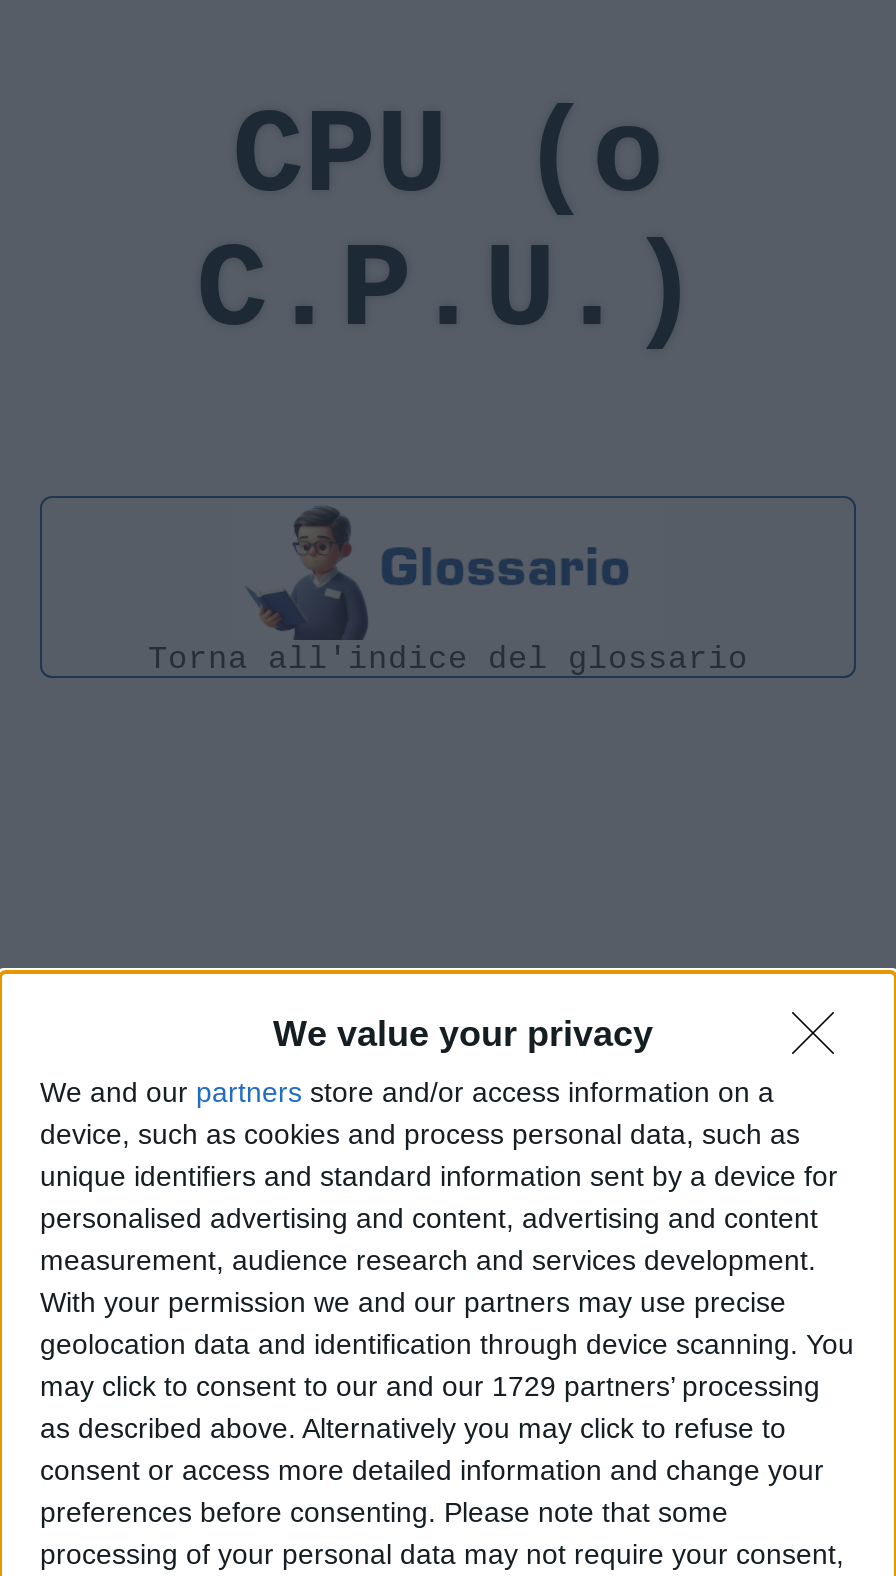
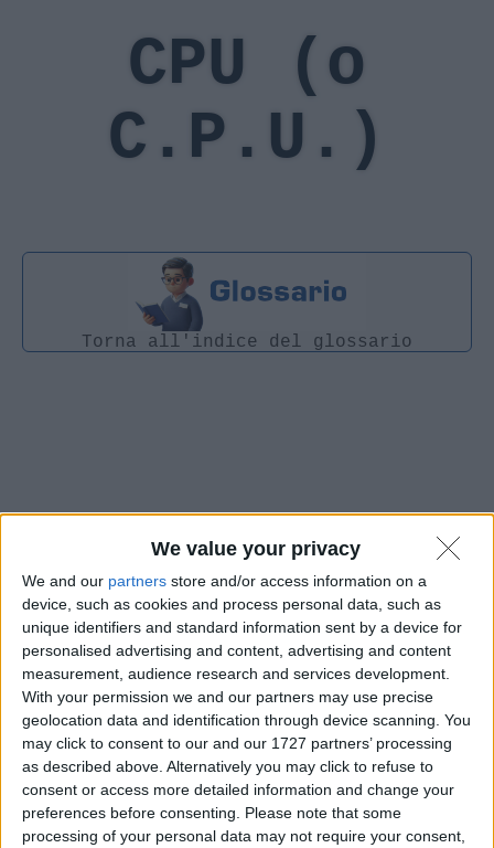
- may click to consent to our and our 1729 partners’ processing
+ may click to consent to our and our 1727 partners’ processing
